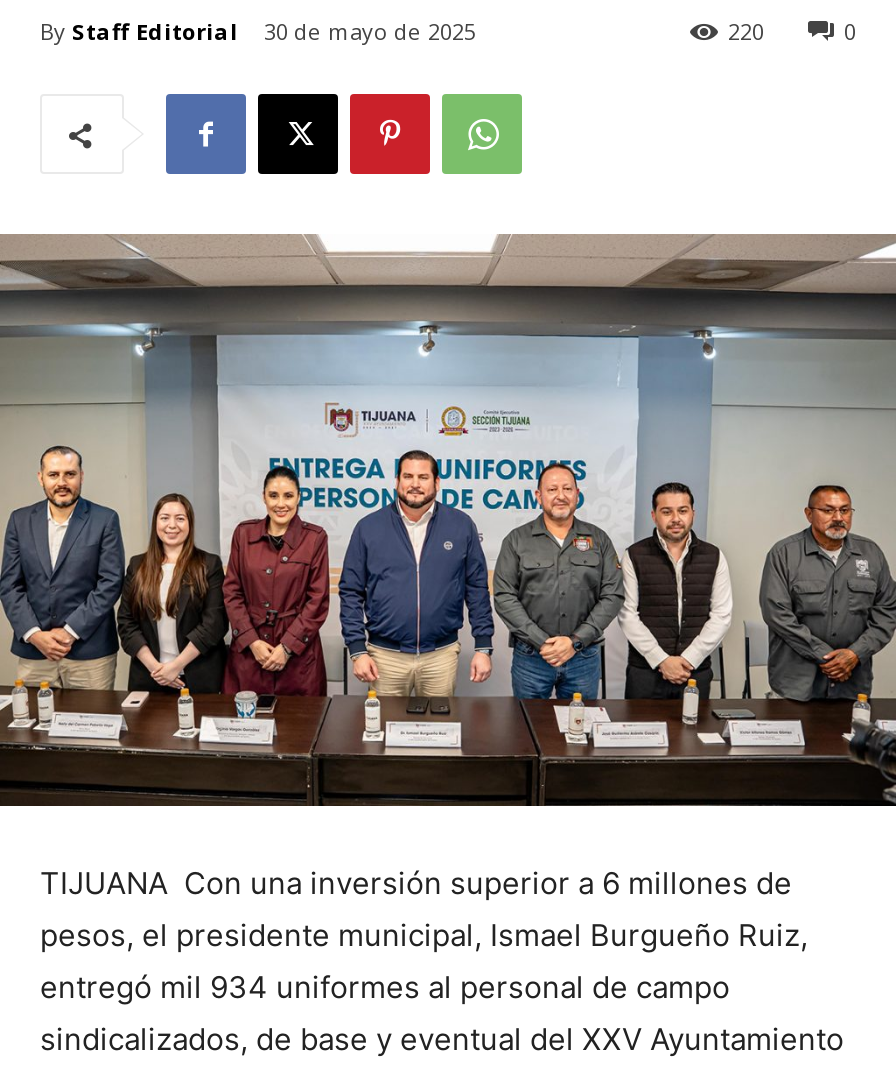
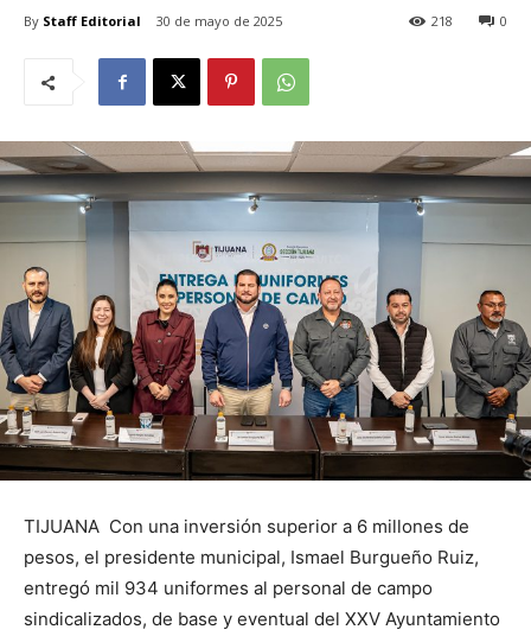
- 220
+ 218
